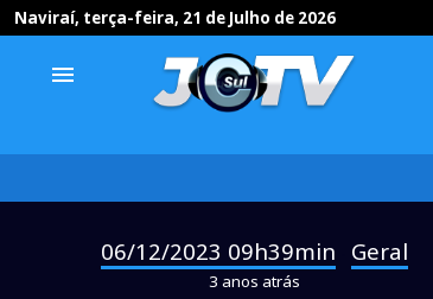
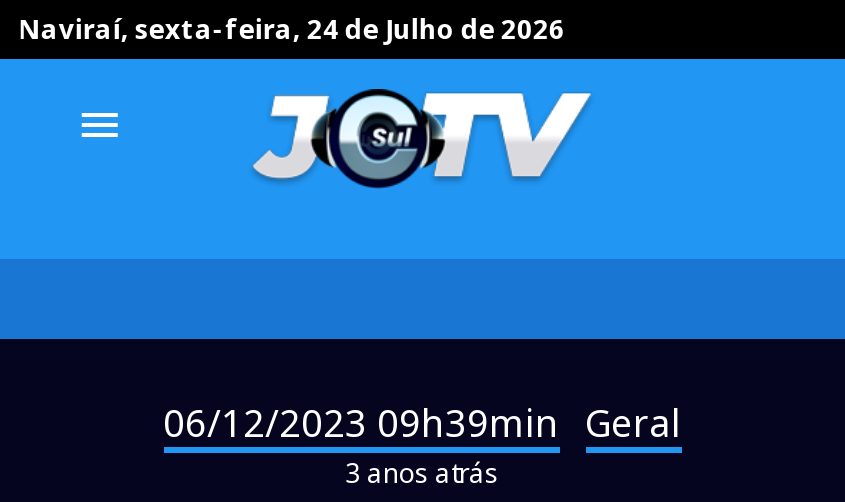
- Naviraí, terça-feira, 21 de Julho de 2026
+ Naviraí, sexta-feira, 24 de Julho de 2026
